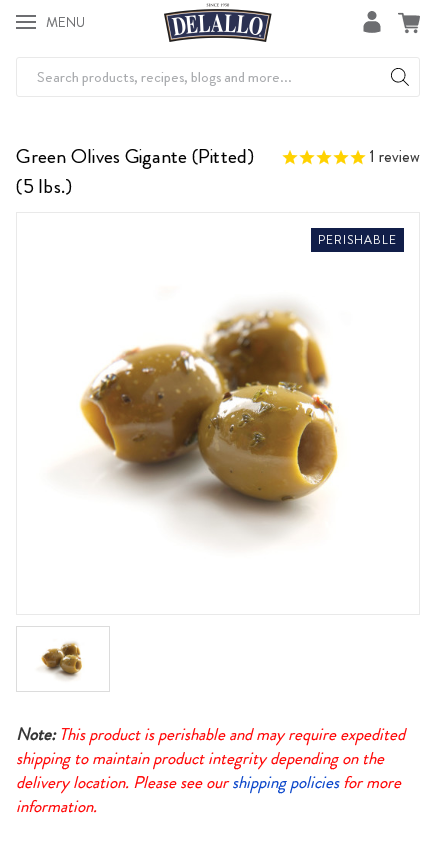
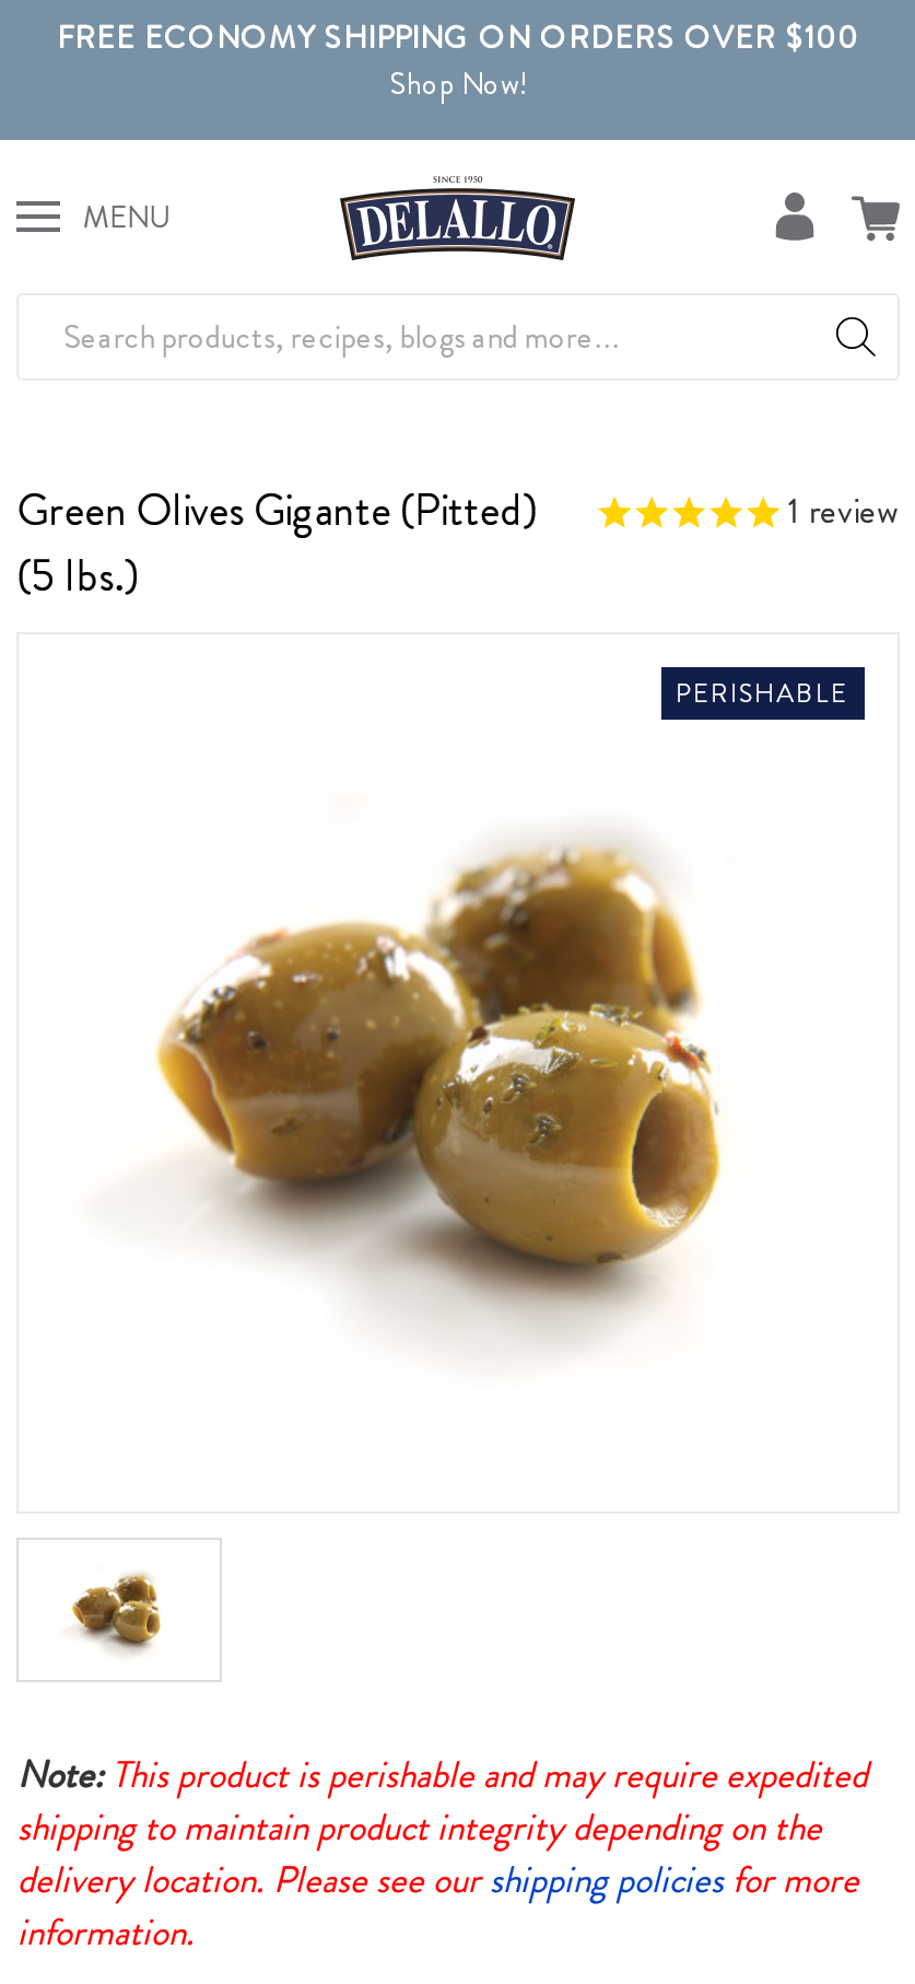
+ FREE ECONOMY SHIPPING ON ORDERS OVER $100
+ Shop Now!
